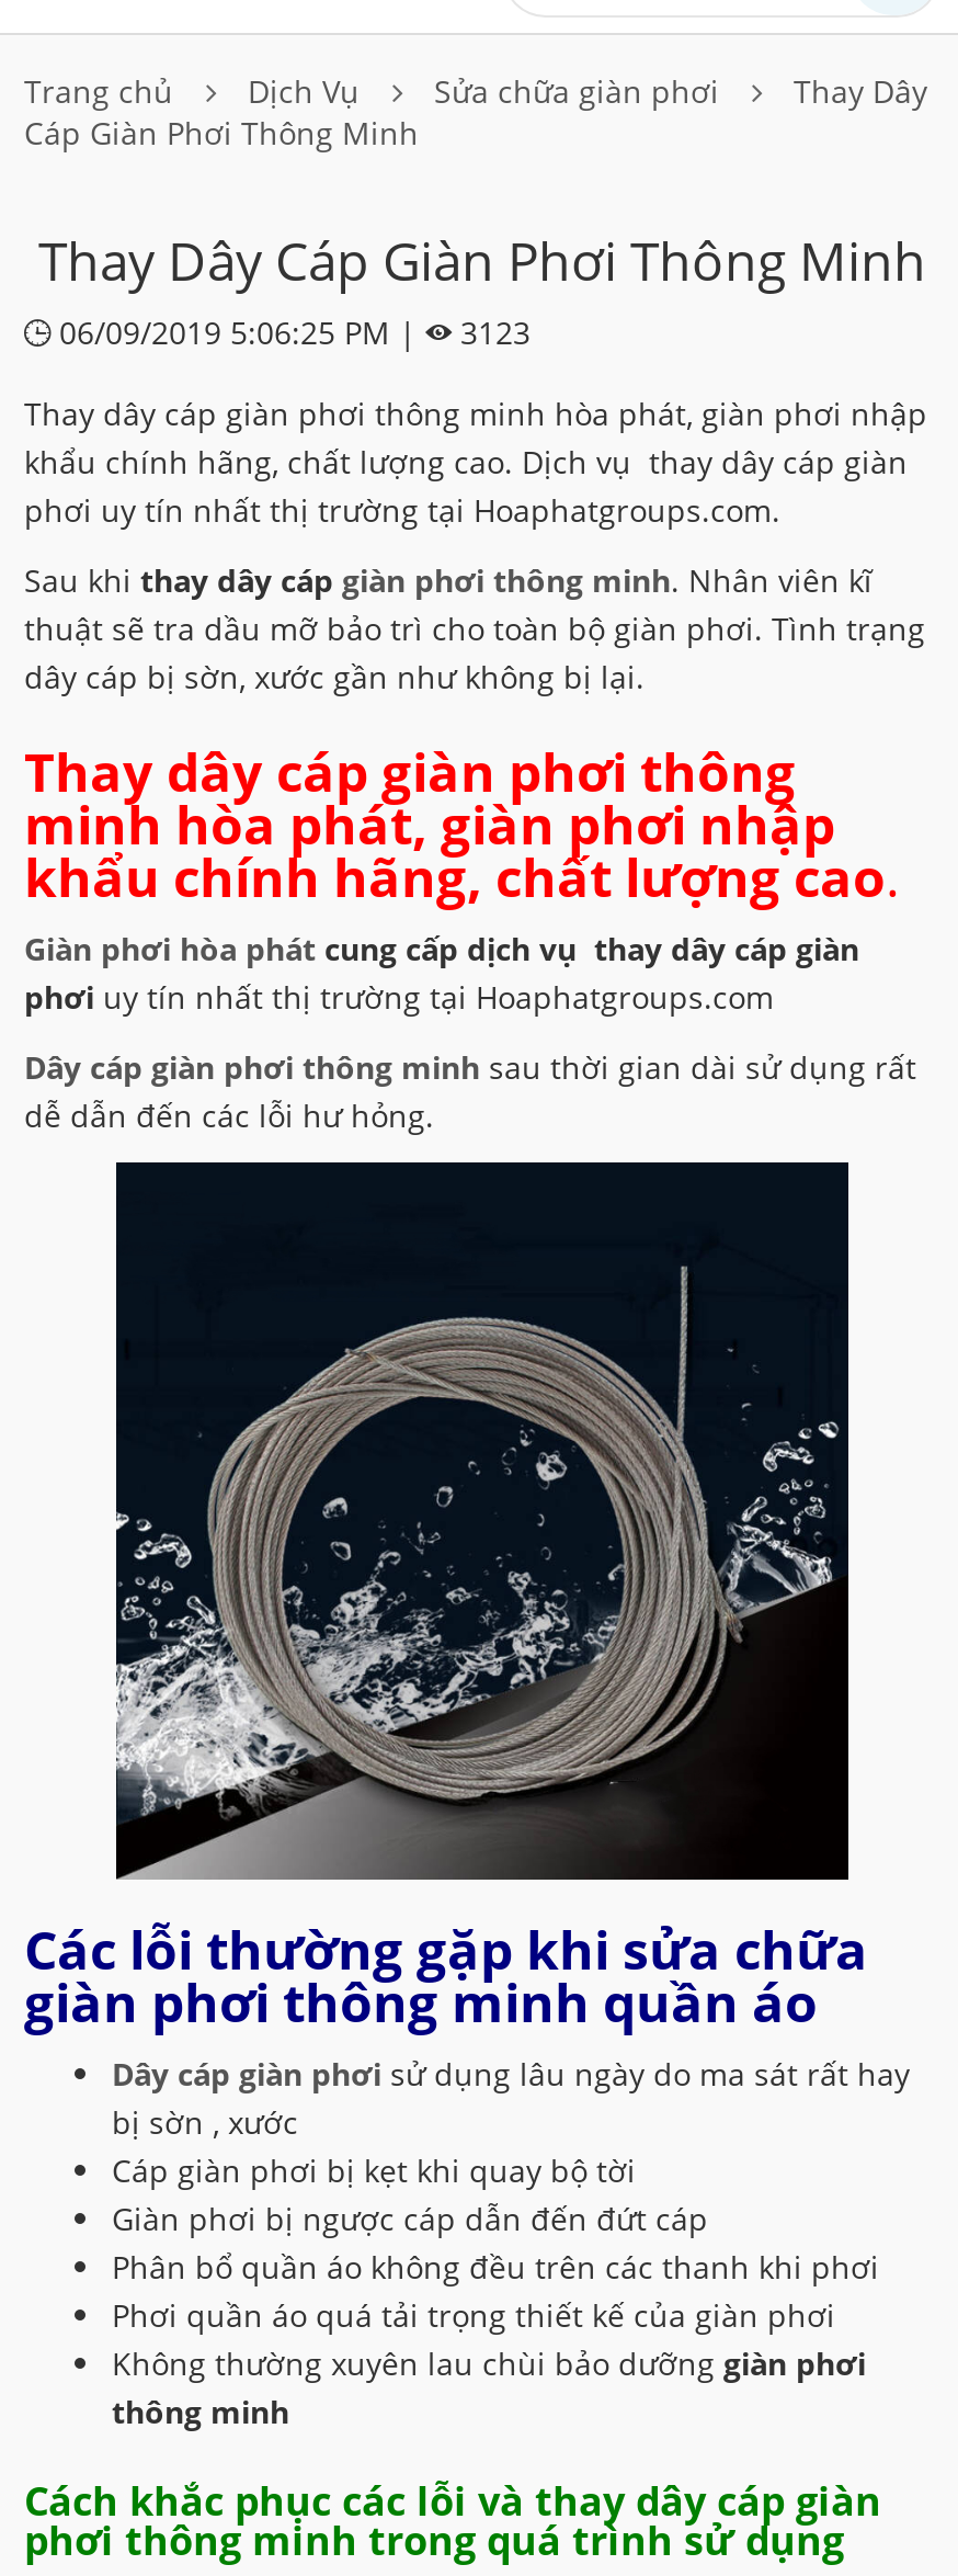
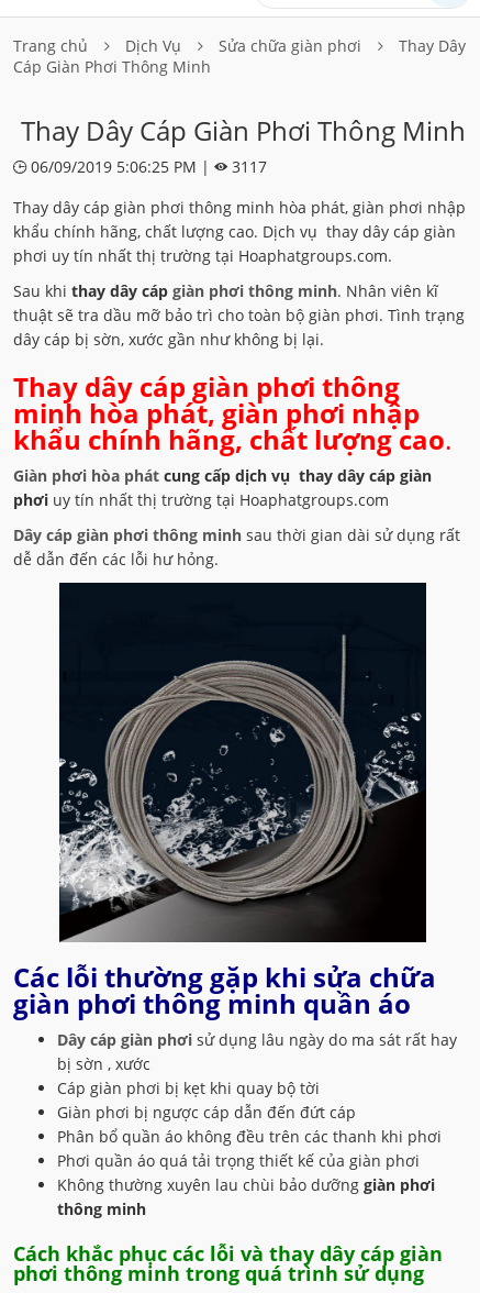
- 3123
+ 3117
